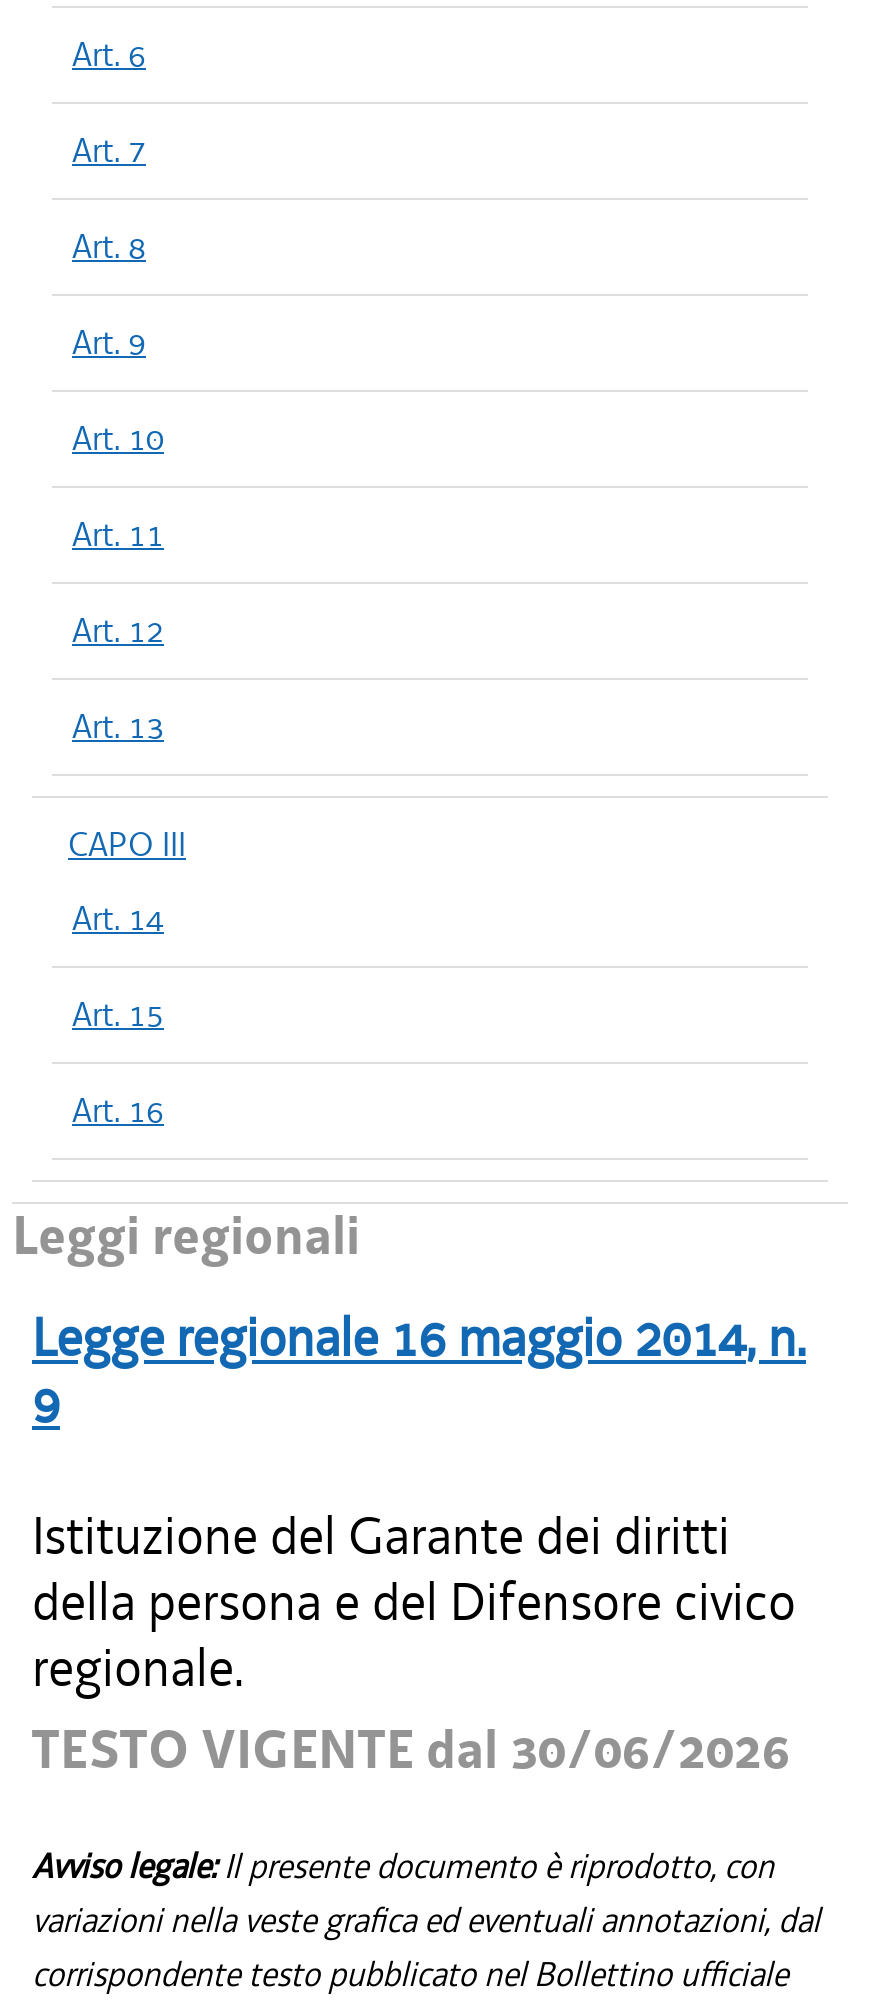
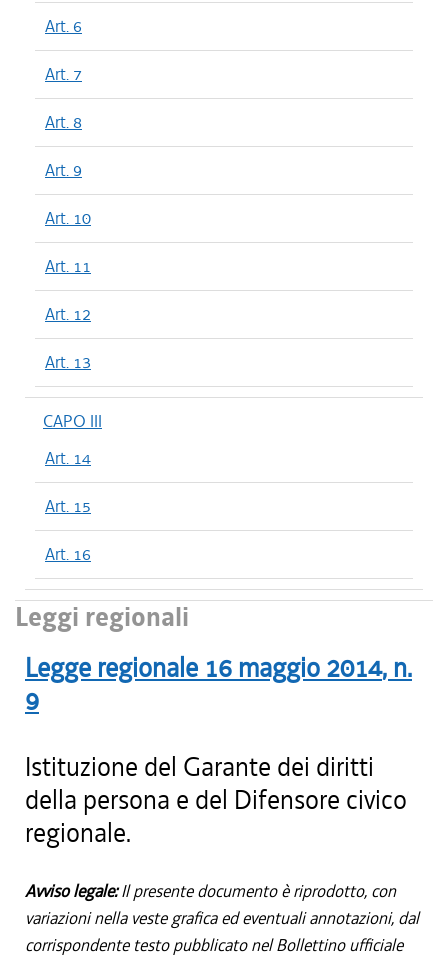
- TESTO VIGENTE dal 30/06/2026
